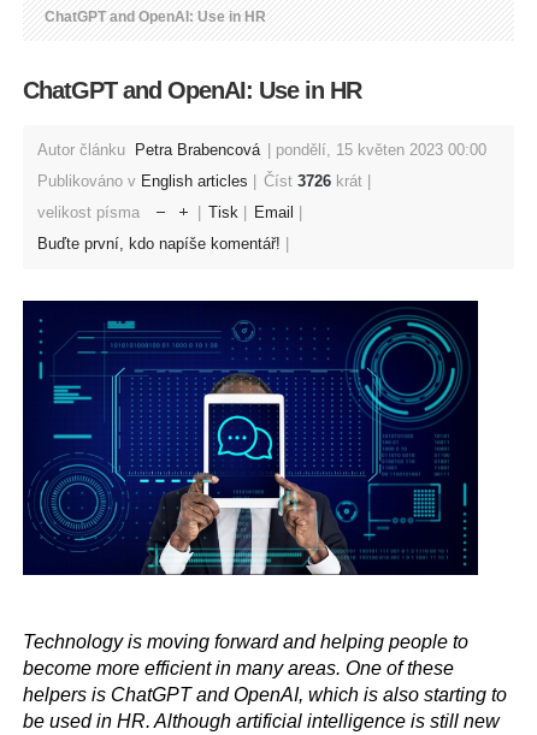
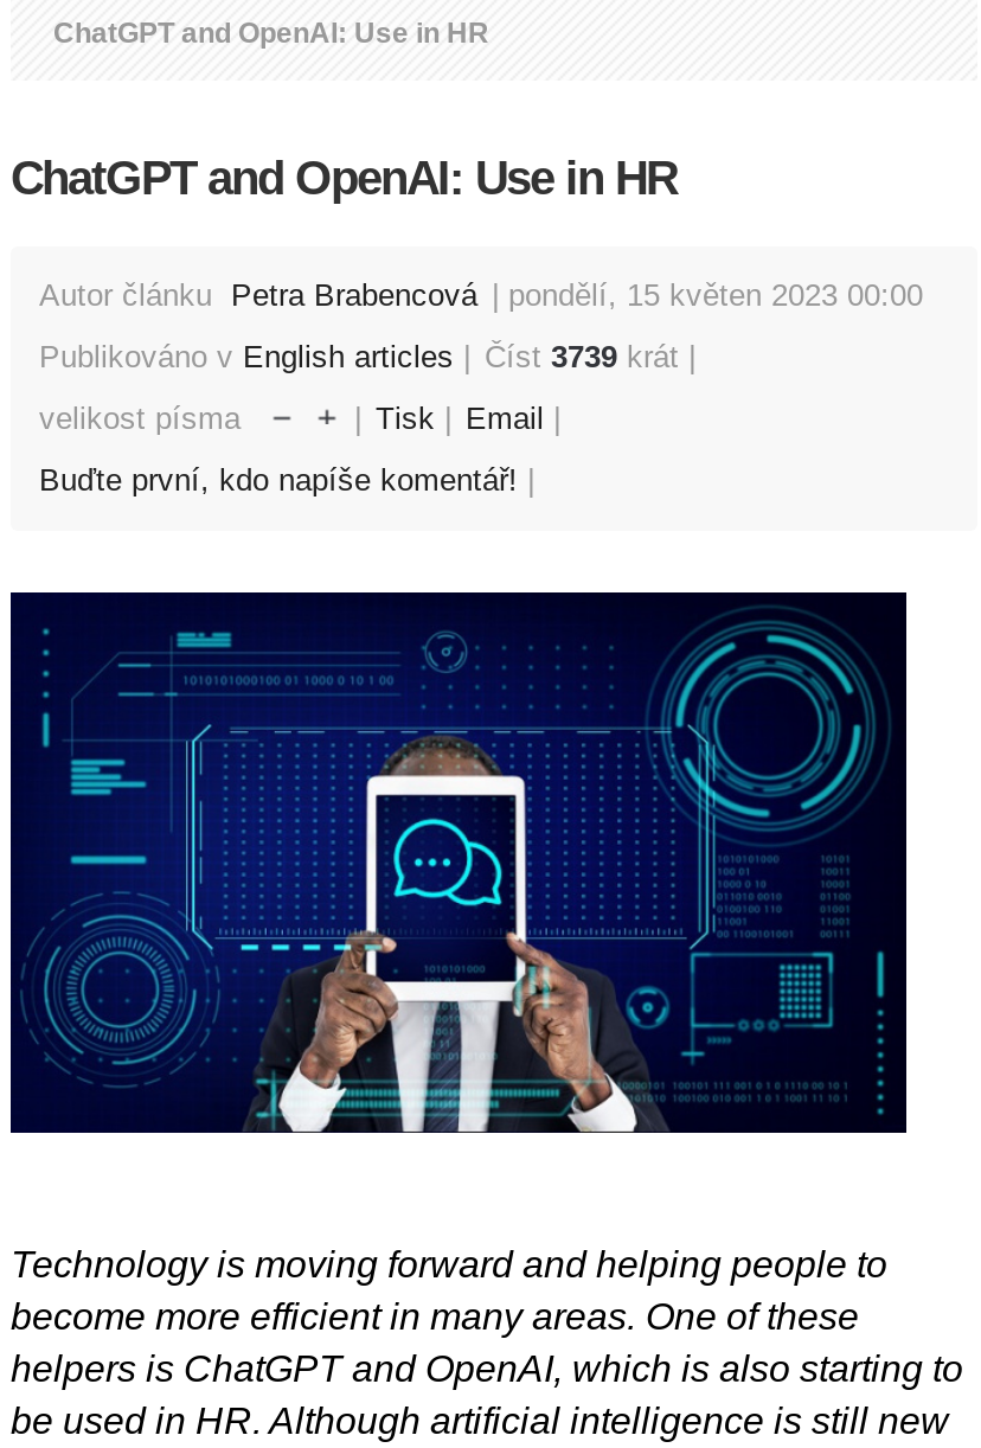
- Publikováno v English articles Číst 3726 krát
+ Publikováno v English articles Číst 3739 krát
